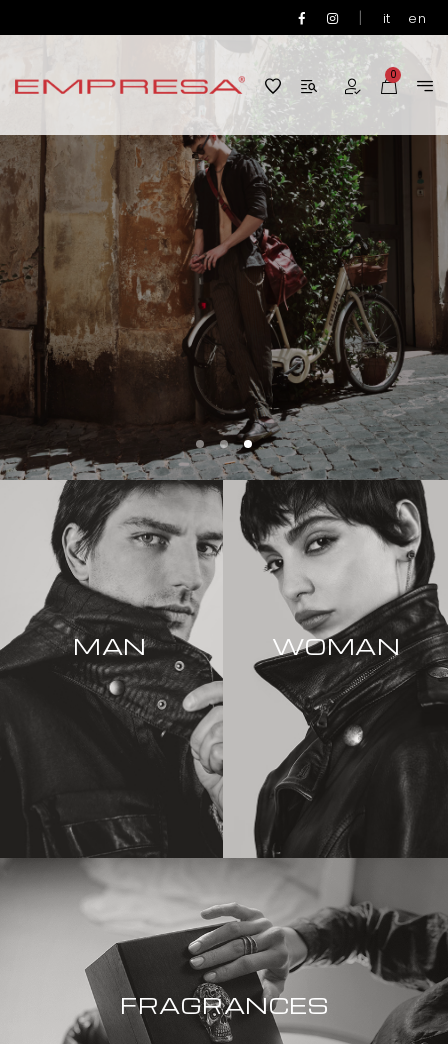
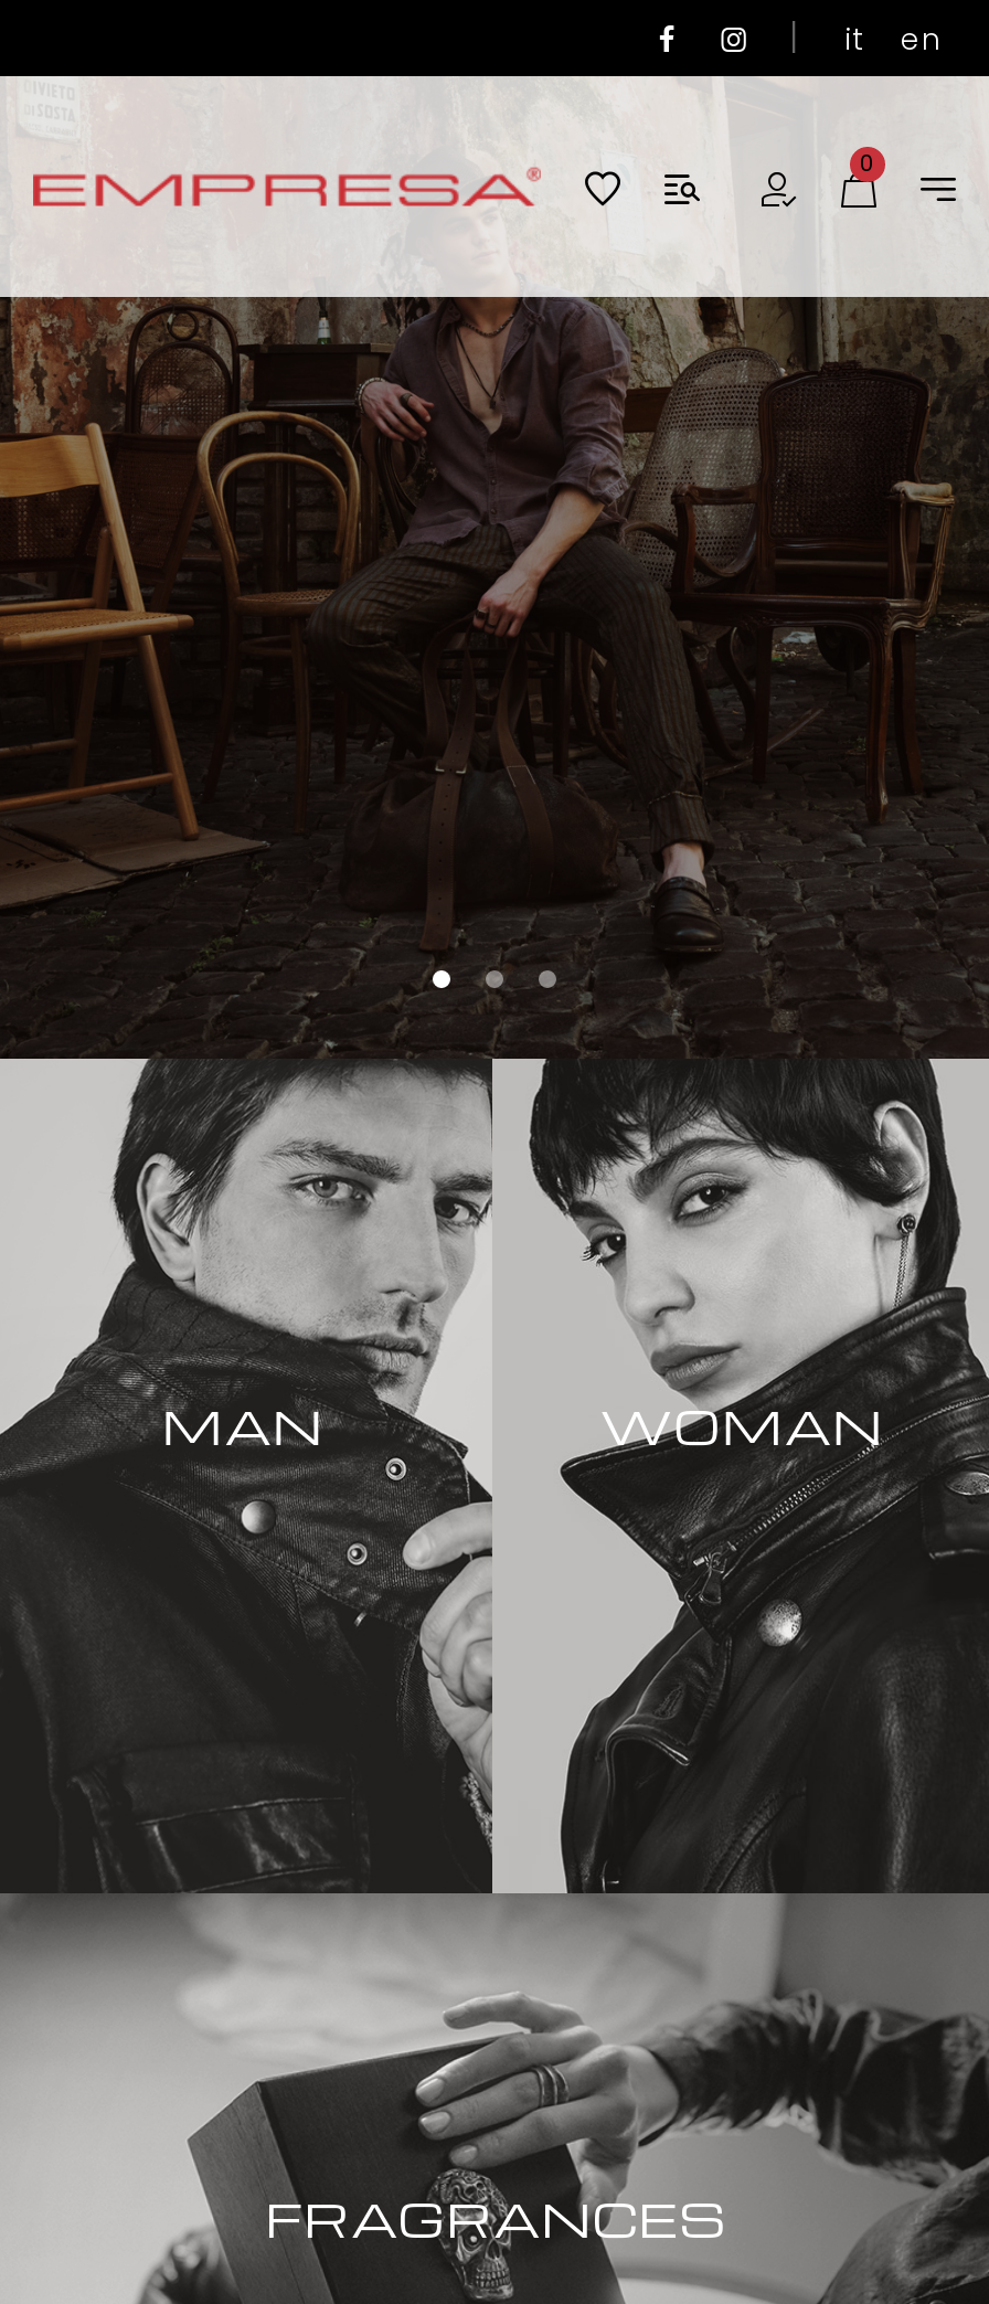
- [image]
+ [image]
